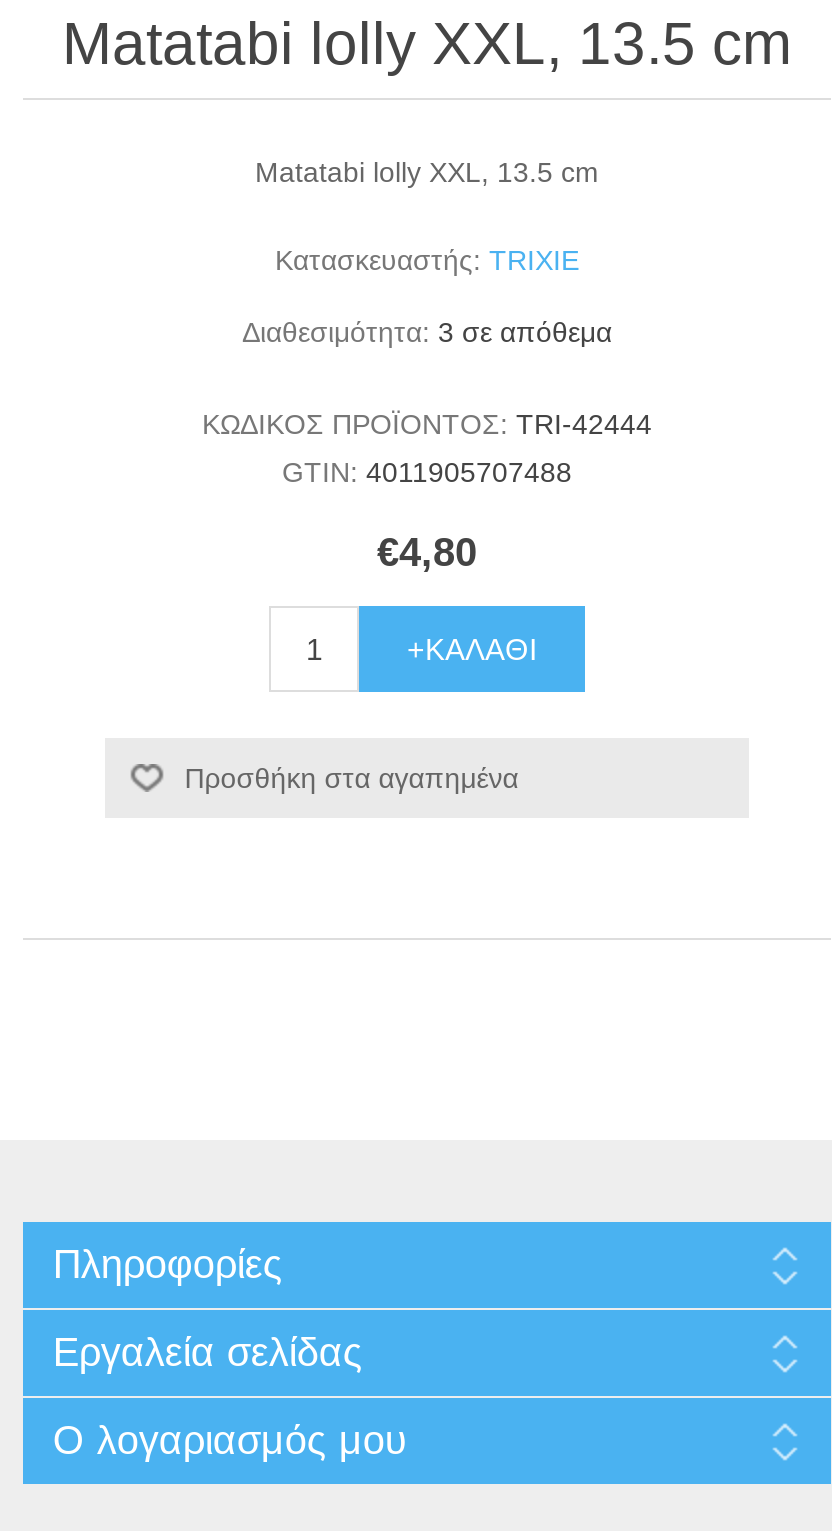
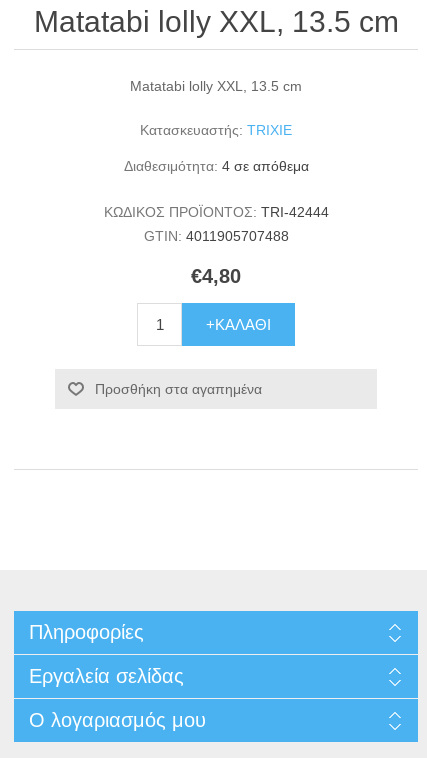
- Διαθεσιμότητα: 3 σε απόθεμα
+ Διαθεσιμότητα: 4 σε απόθεμα
